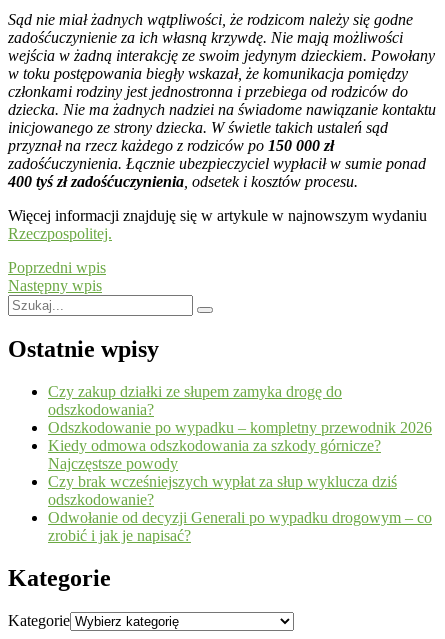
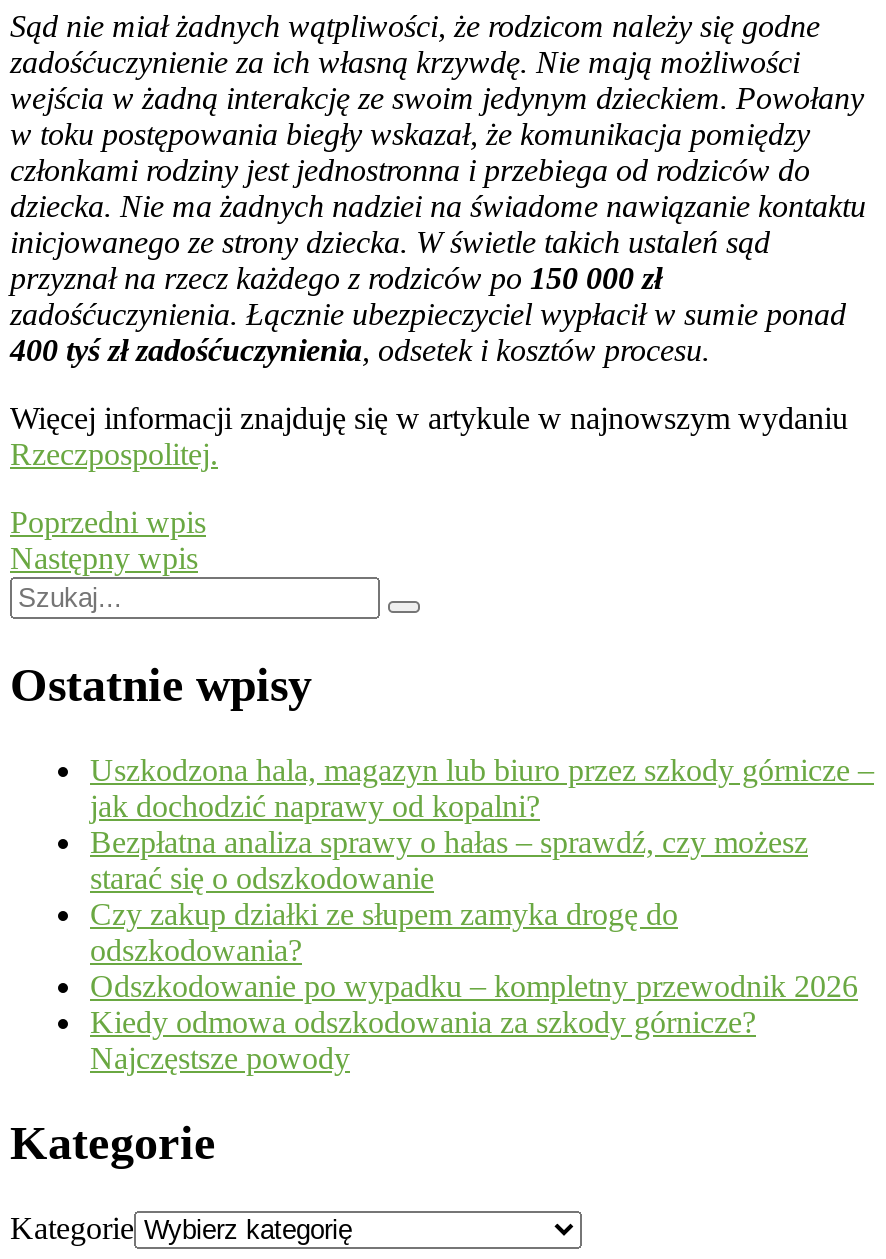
+ Uszkodzona hala, magazyn lub biuro przez szkody górnicze –
+ jak dochodzić naprawy od kopalni?
+ Bezpłatna analiza sprawy o hałas – sprawdź, czy możesz
+ starać się o odszkodowanie

moved down: Czy zakup działki ze słupem zamyka drogę do | odszkodowania? | Odszkodowanie po wypadku – kompletny przewodnik 2026 | Kiedy odmowa odszkodowania za szkody górnicze? | Najczęstsze powody

- Czy brak wcześniejszych wypłat za słup wyklucza dziś
- odszkodowanie?
- Odwołanie od decyzji Generali po wypadku drogowym – co
- zrobić i jak je napisać?
